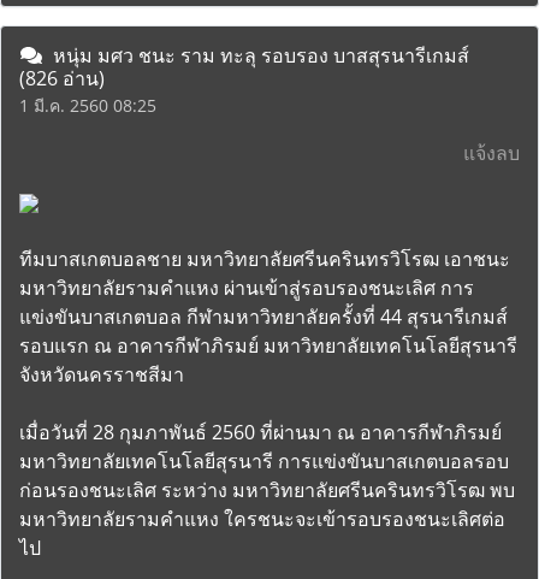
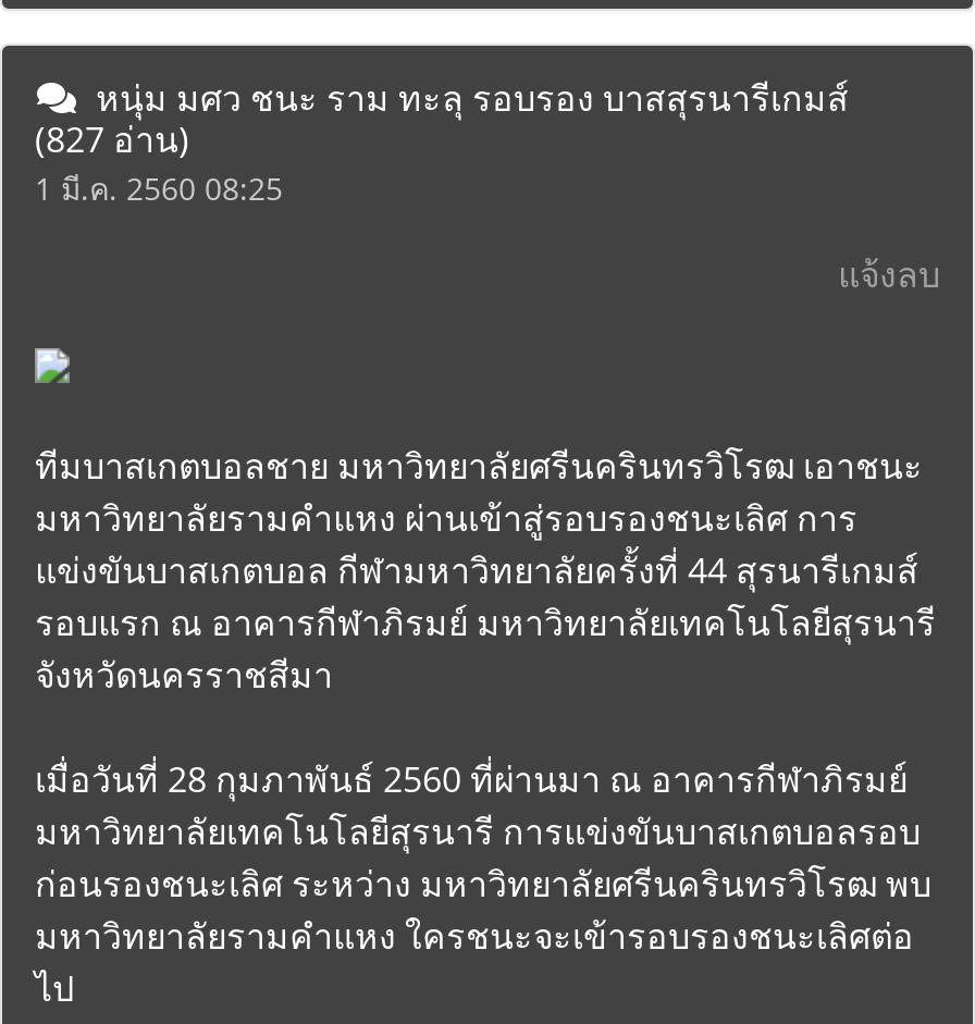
- (826 อ่าน)
+ (827 อ่าน)
